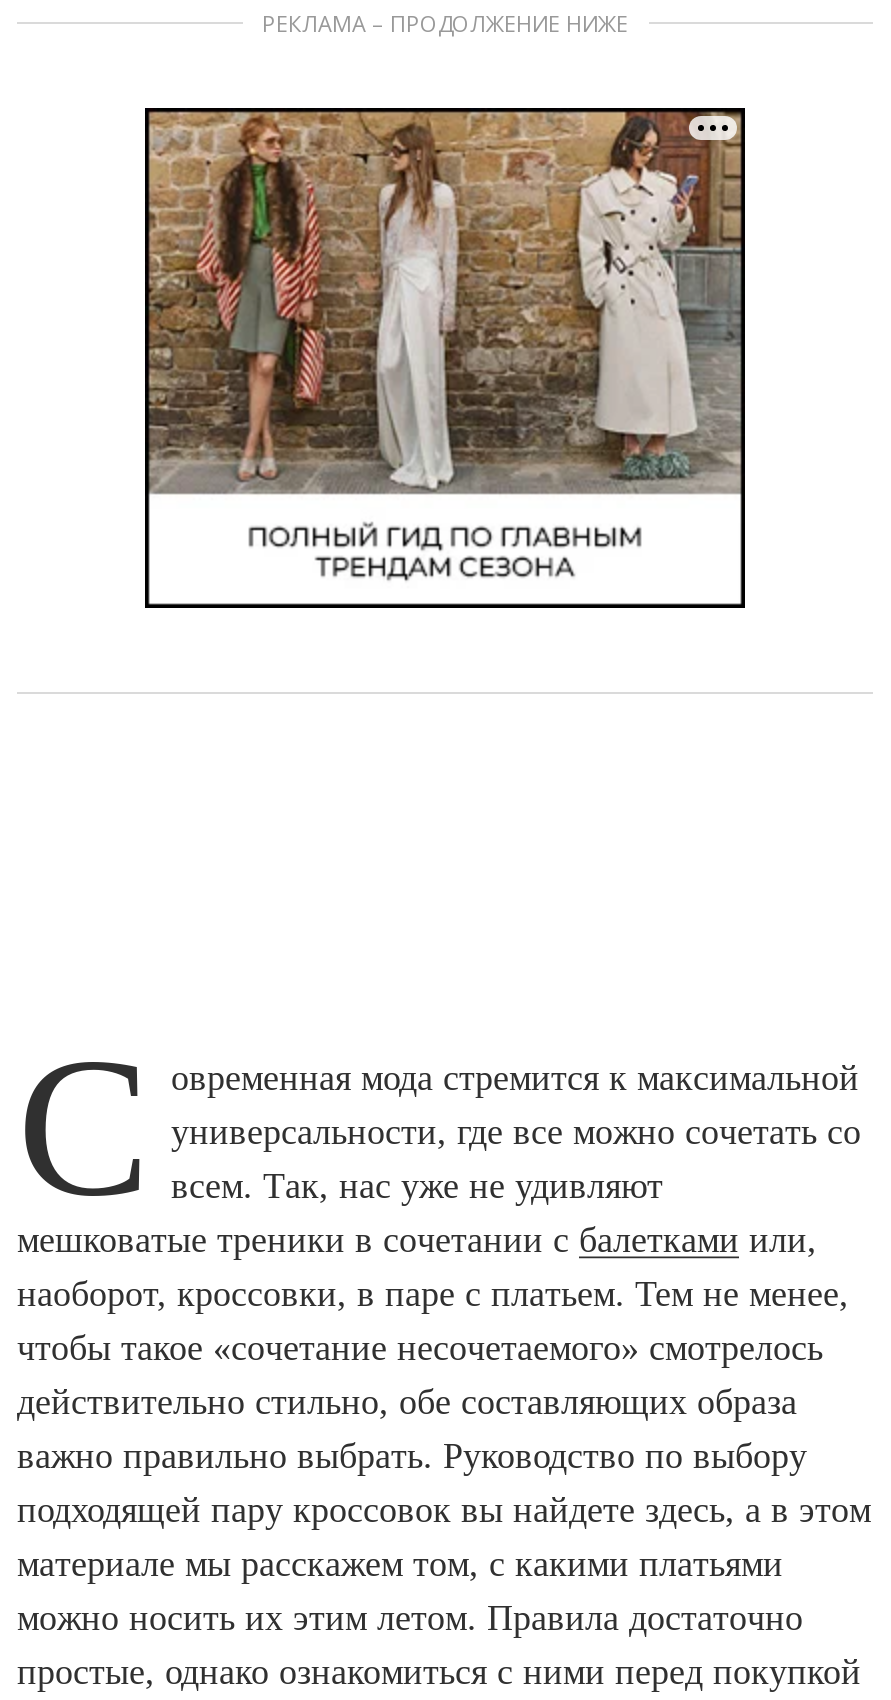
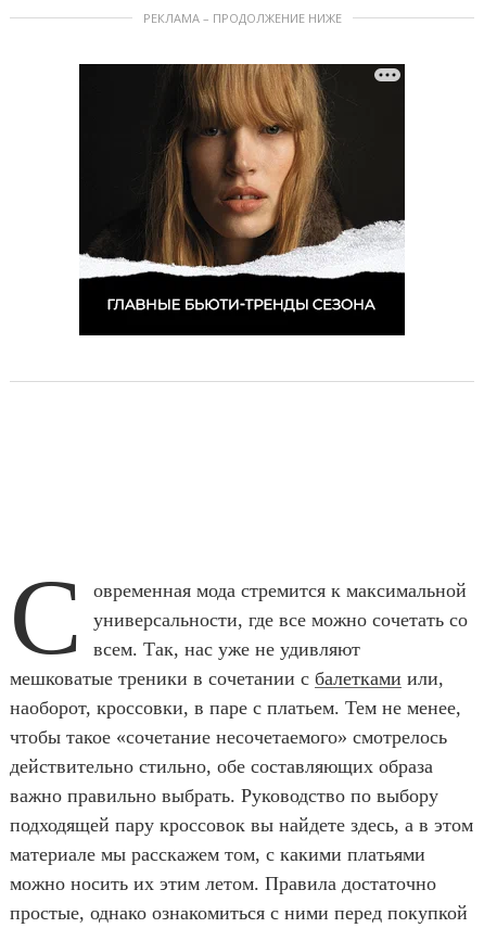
- [image]
+ [image]
